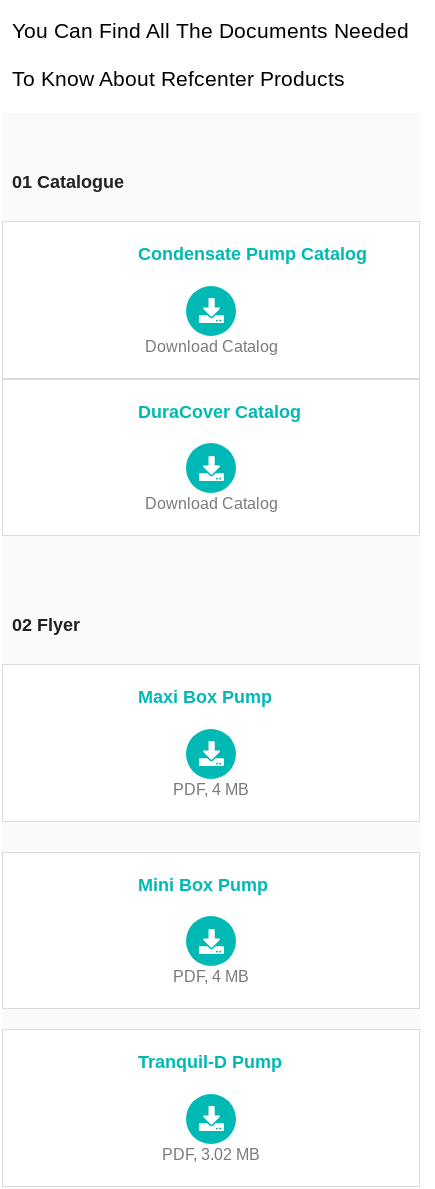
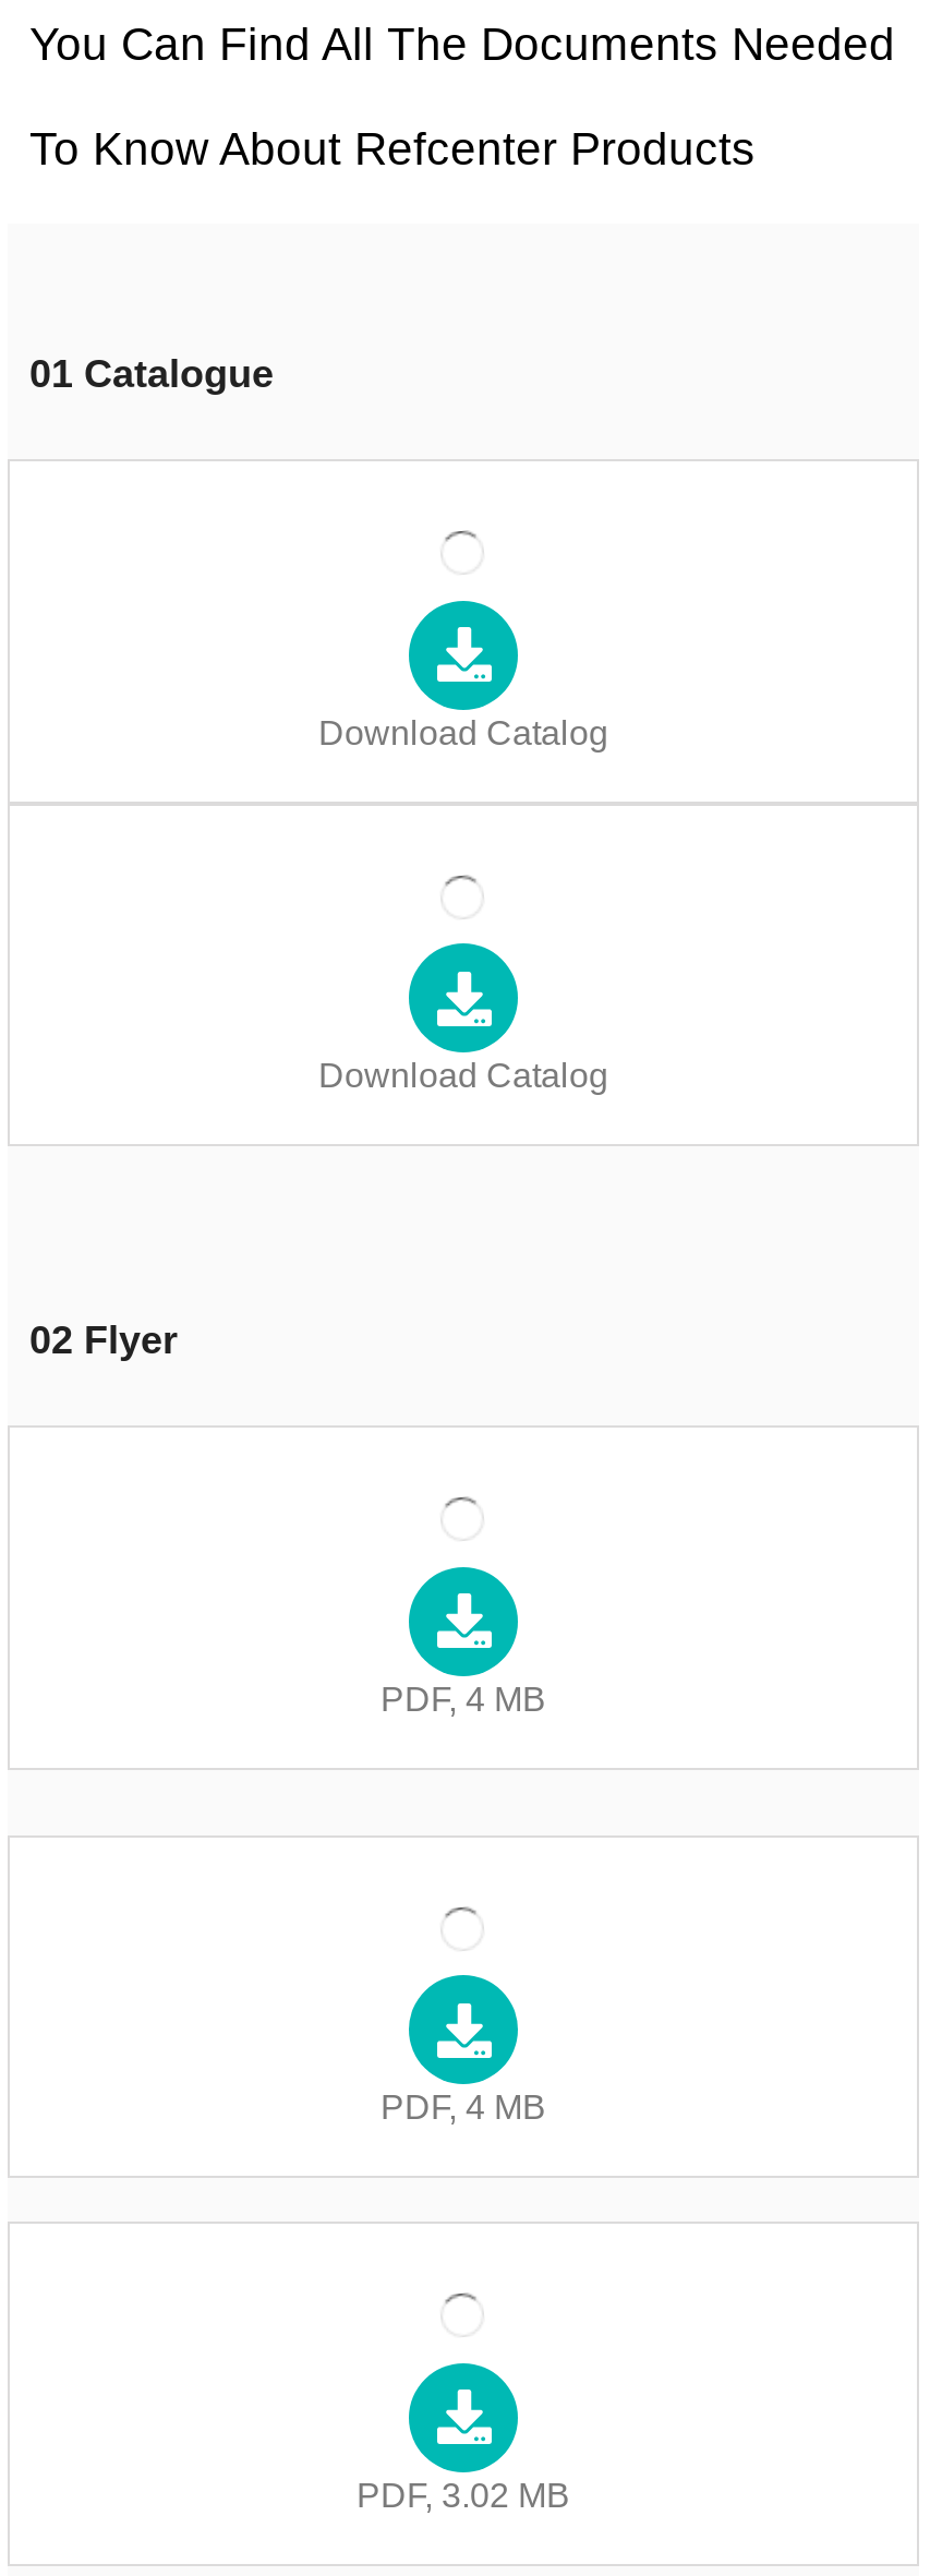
- Condensate Pump Catalog

- DuraCover Catalog

- Maxi Box Pump

- Mini Box Pump

- Tranquil-D Pump
